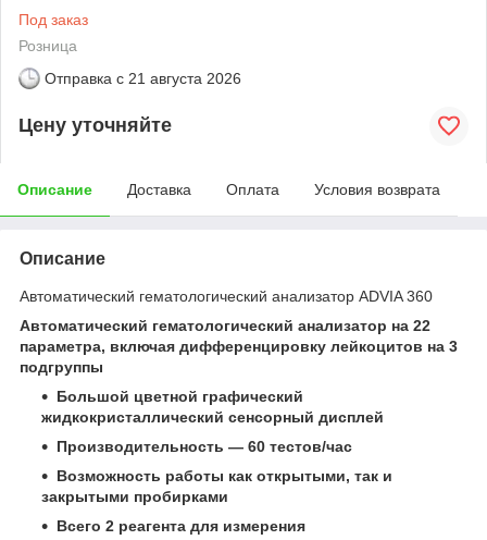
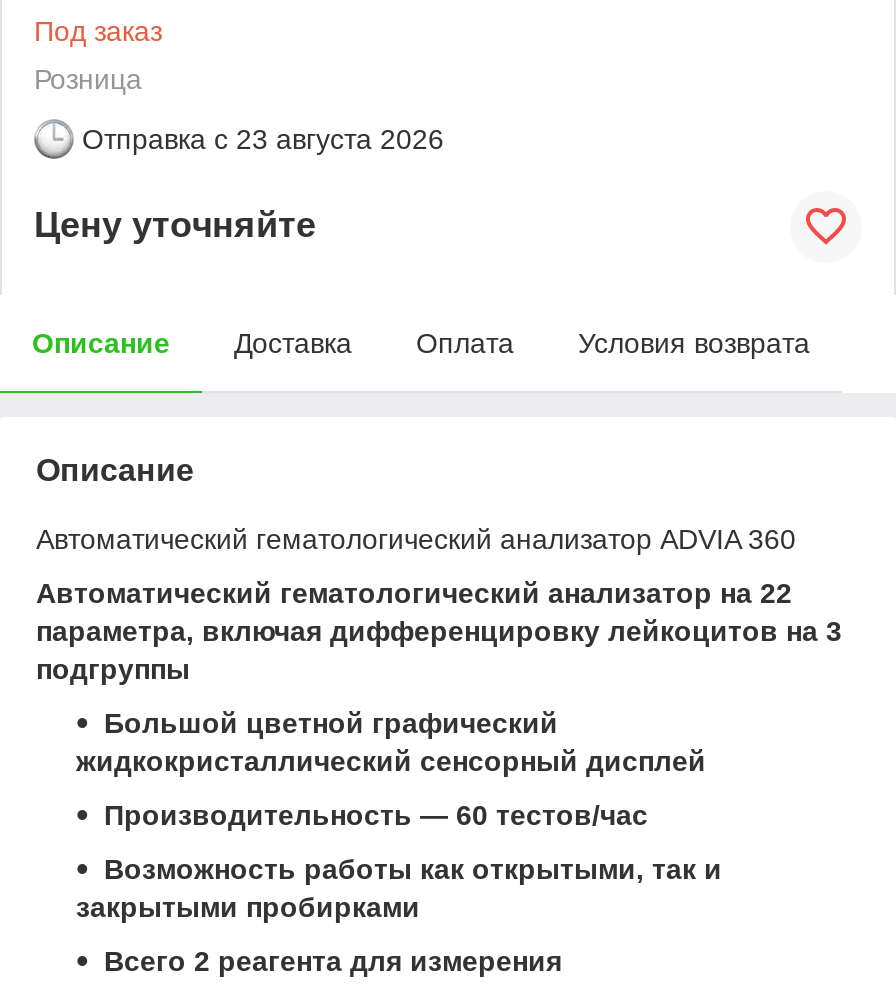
- Отправка с 21 августа 2026
+ Отправка с 23 августа 2026
